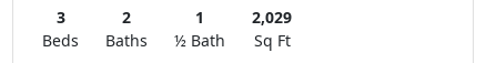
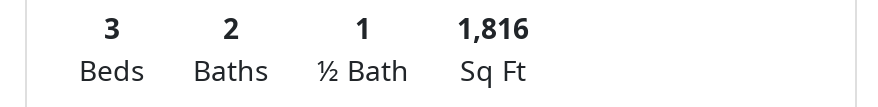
- 2,029
+ 1,816
